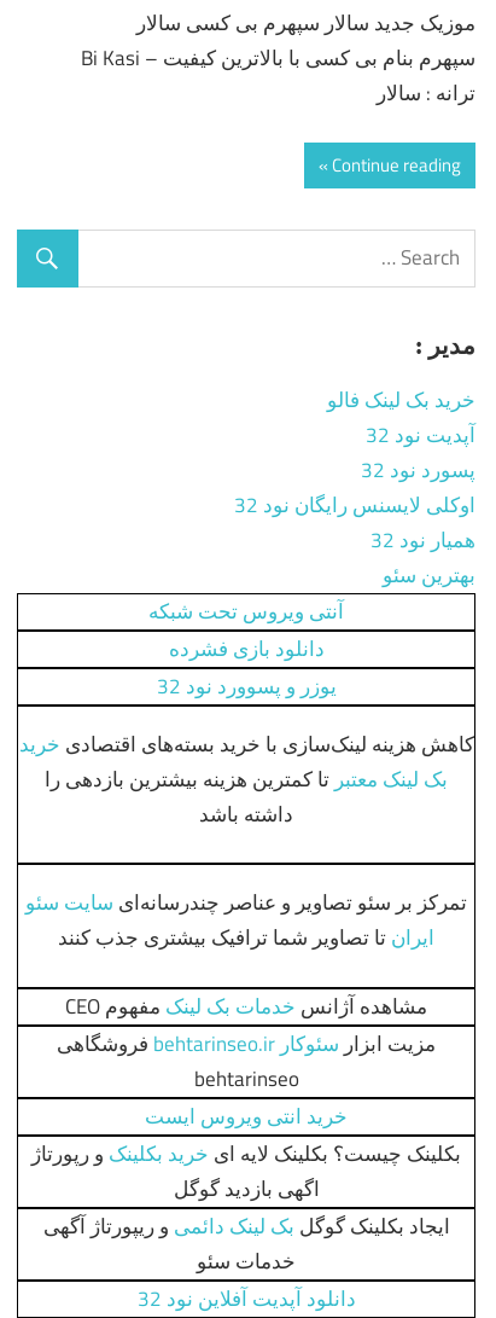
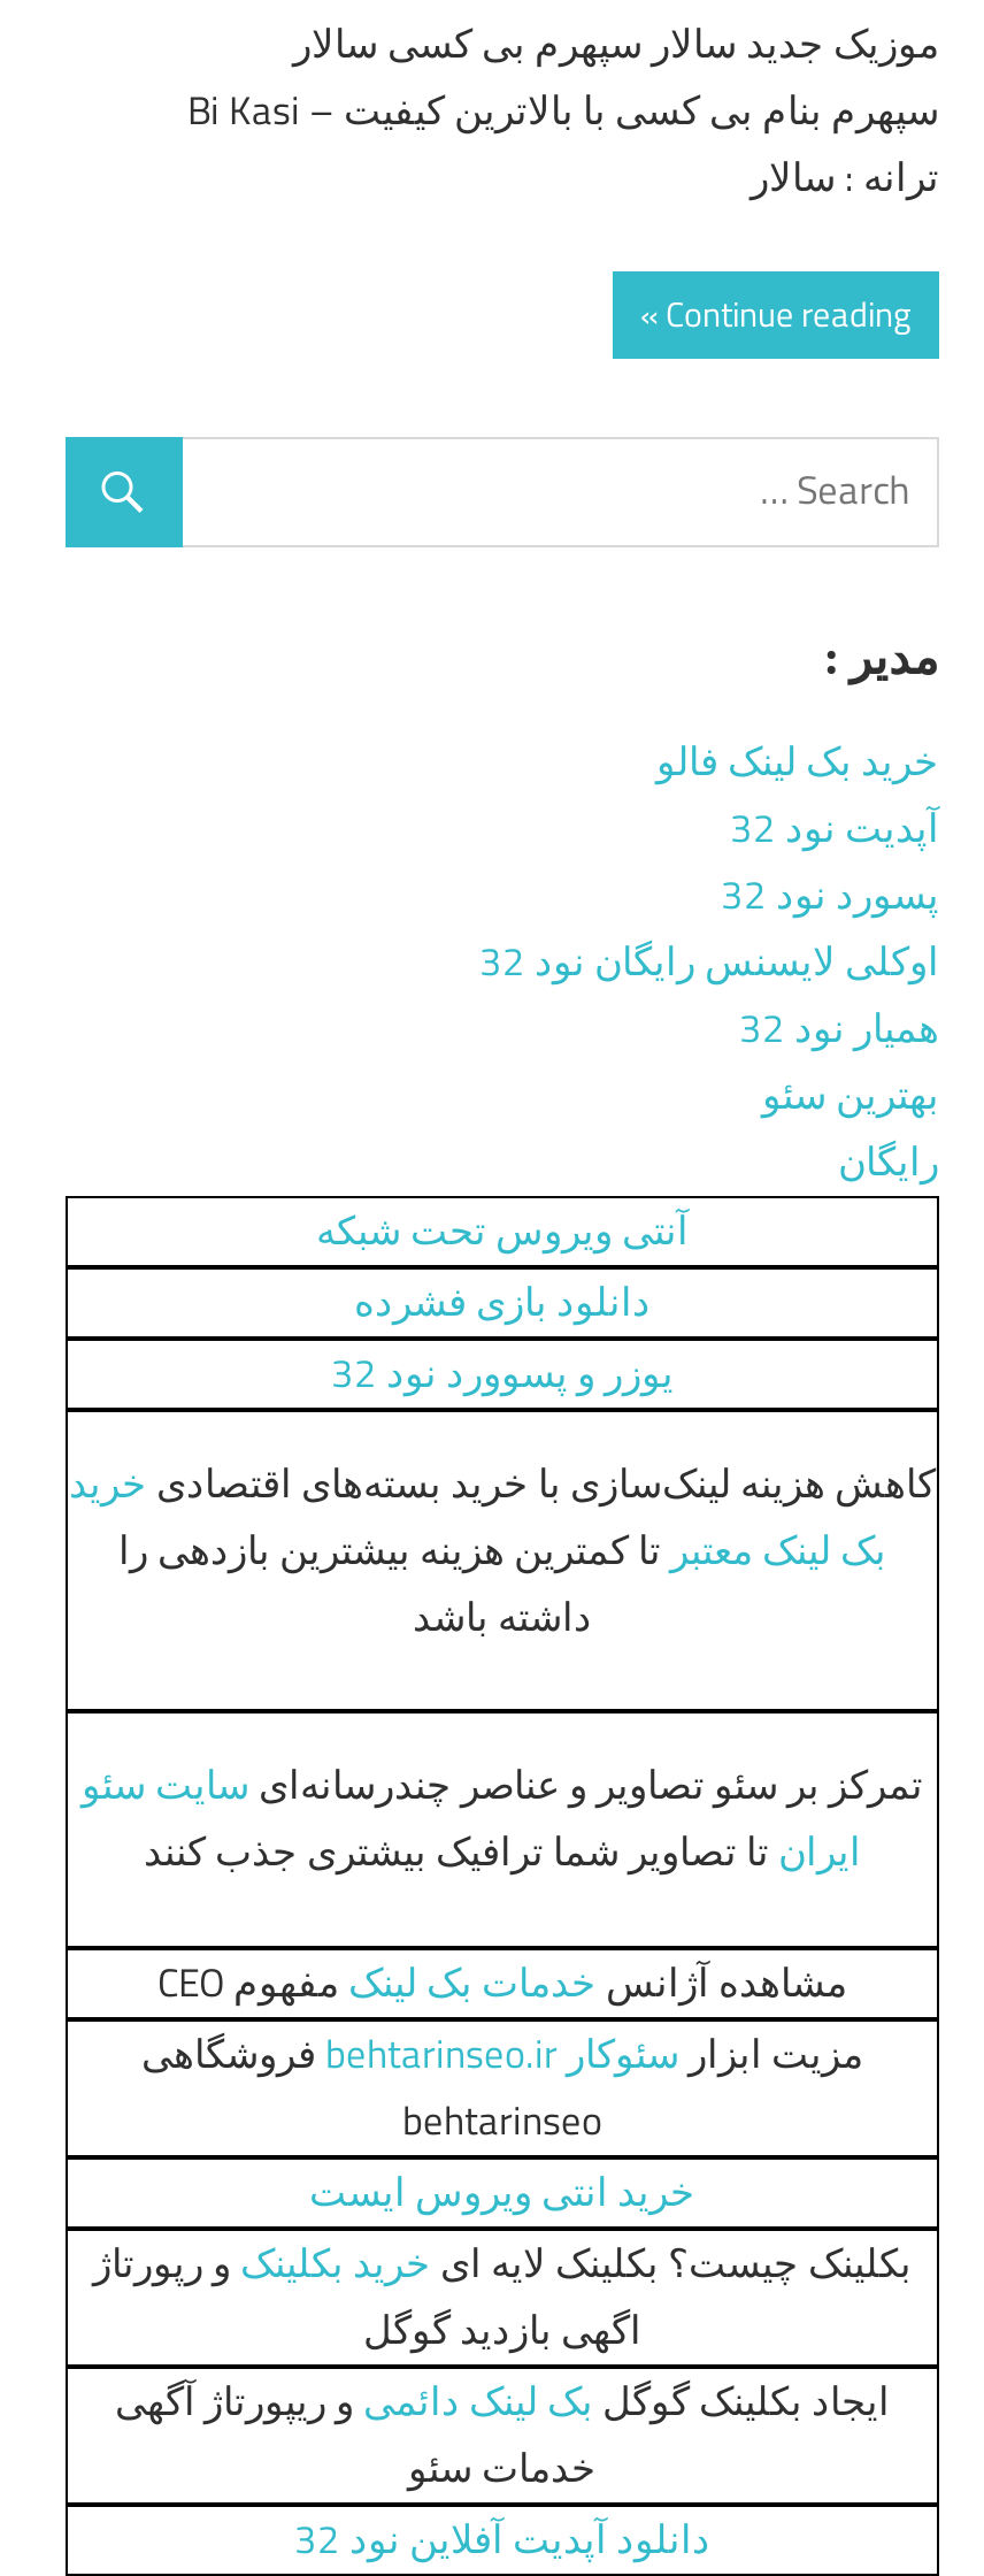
+ رایگان
